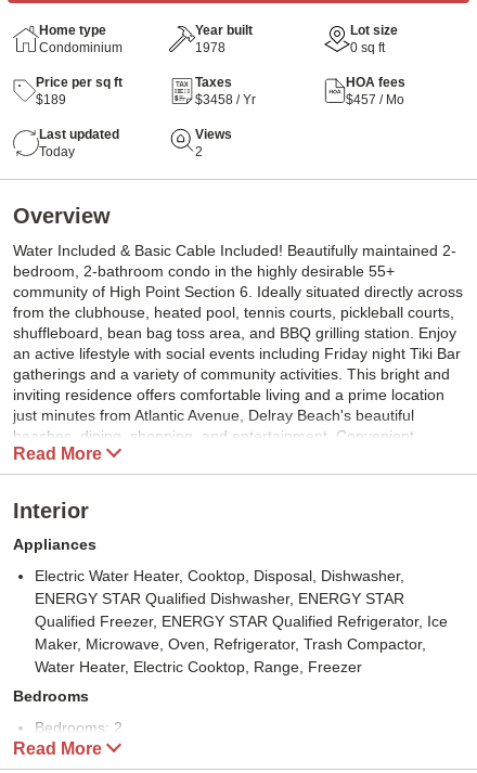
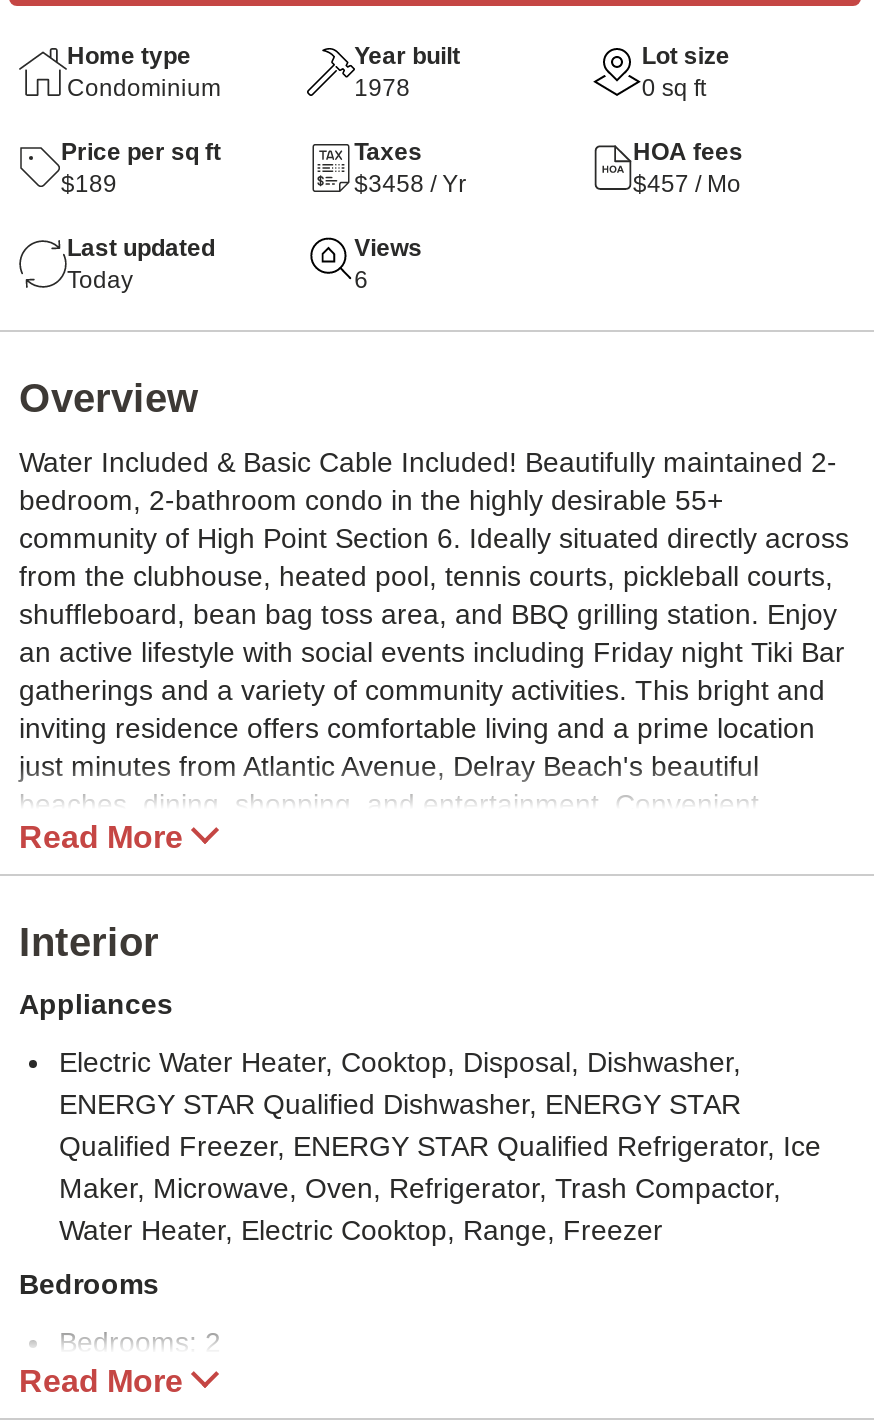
- 2
+ 6
